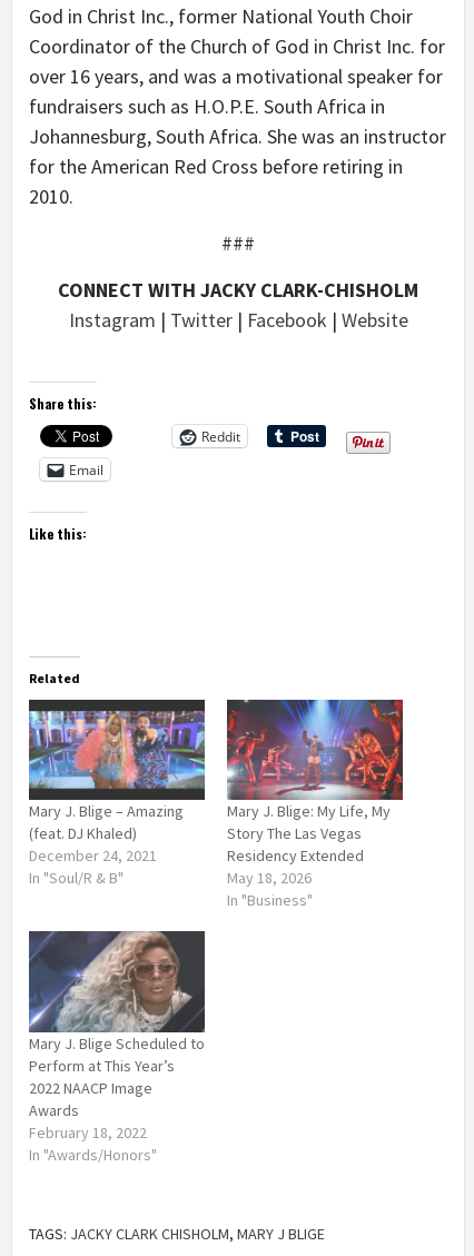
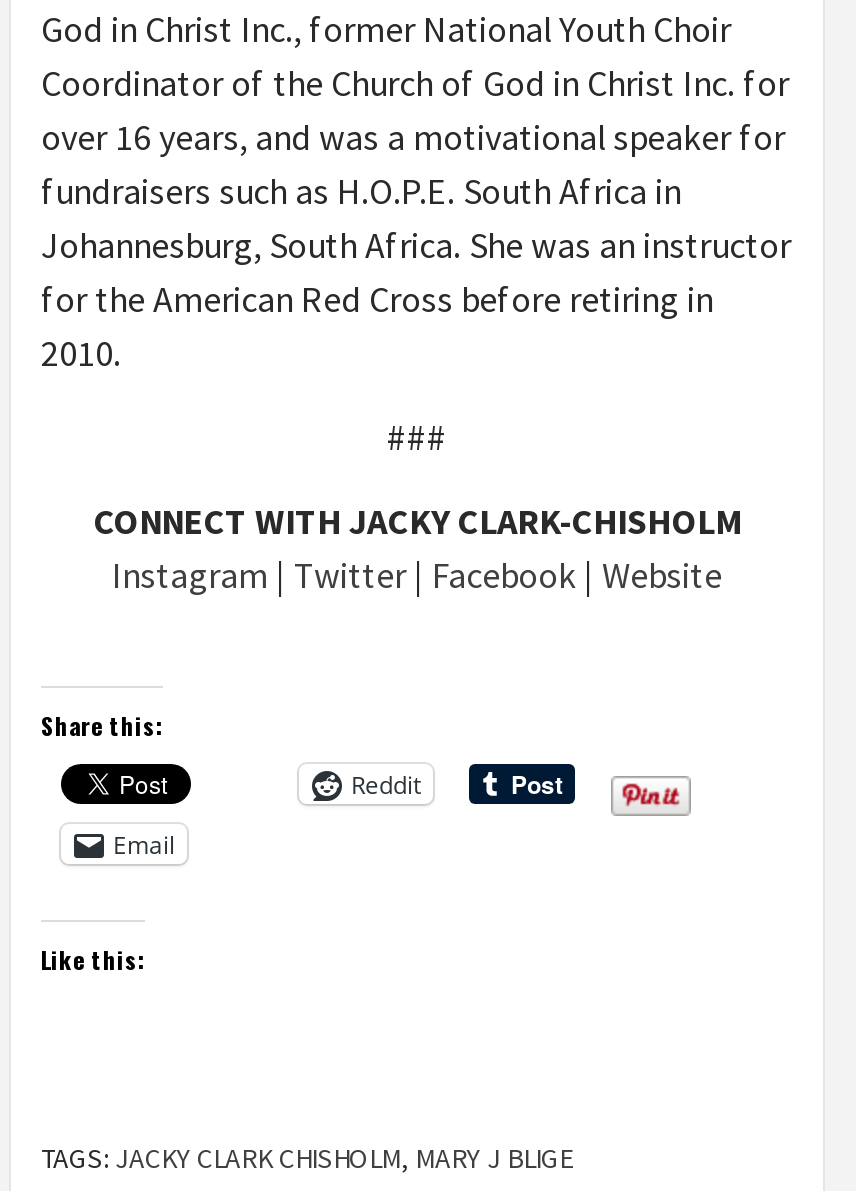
- Related

- [image]
- Mary J. Blige – Amazing
- (feat. DJ Khaled)
- December 24, 2021
- In "Soul/R & B"

- [image]
- Mary J. Blige: My Life, My
- Story The Las Vegas
- Residency Extended
- May 18, 2026
- In "Business"

- [image]
- Mary J. Blige Scheduled to
- Perform at This Year’s
- 2022 NAACP Image
- Awards
- February 18, 2022
- In "Awards/Honors"
